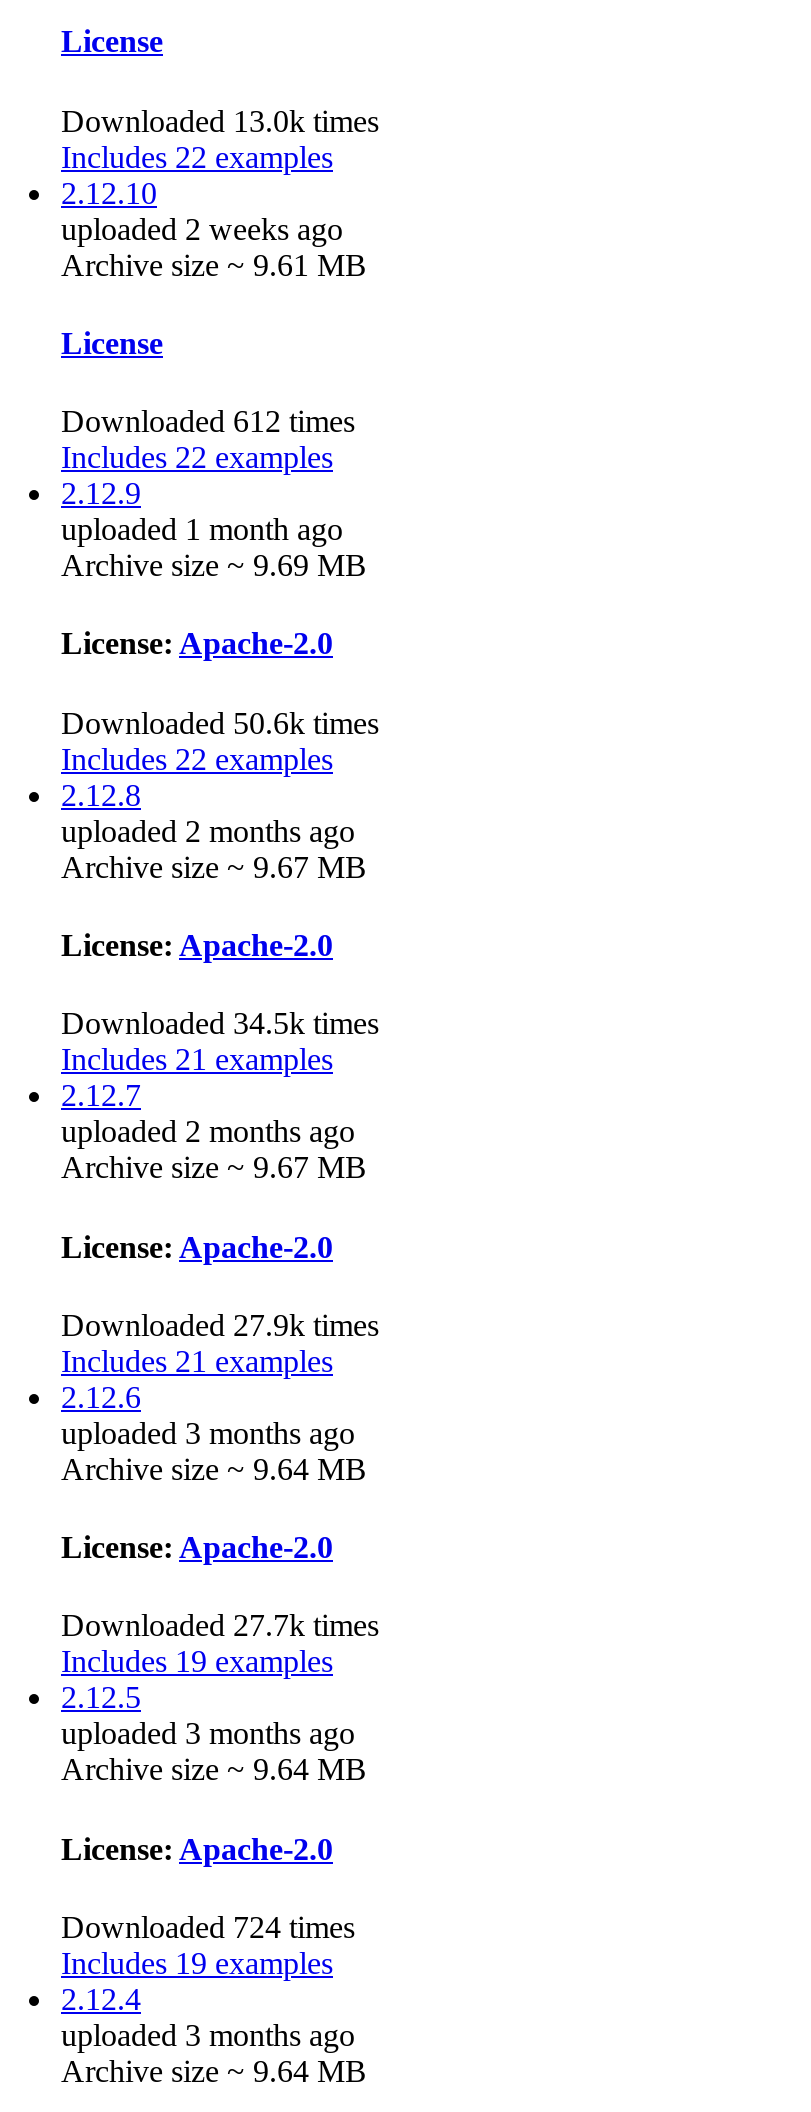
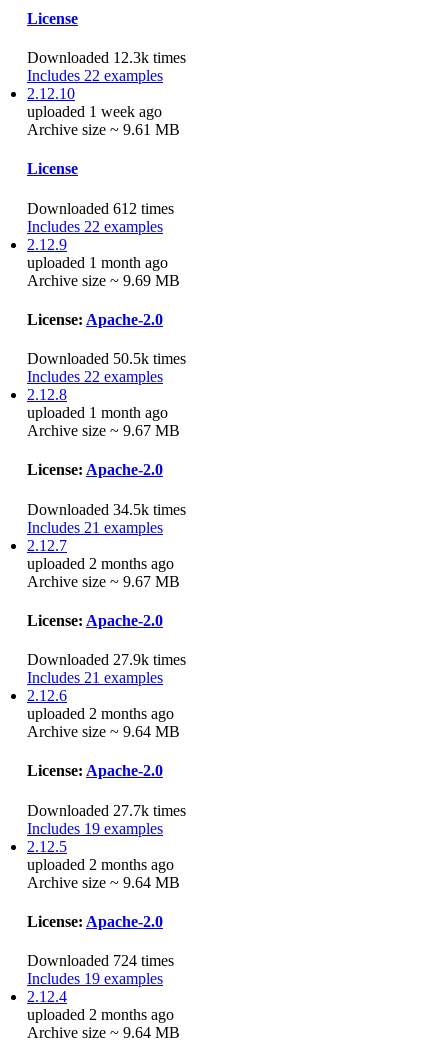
- Downloaded 13.0k times
+ Downloaded 12.3k times

- uploaded 2 weeks ago
+ uploaded 1 week ago

- Downloaded 50.6k times
+ Downloaded 50.5k times

- uploaded 2 months ago
+ uploaded 1 month ago

- uploaded 3 months ago
+ uploaded 2 months ago

- uploaded 3 months ago
+ uploaded 2 months ago

- uploaded 3 months ago
+ uploaded 2 months ago
